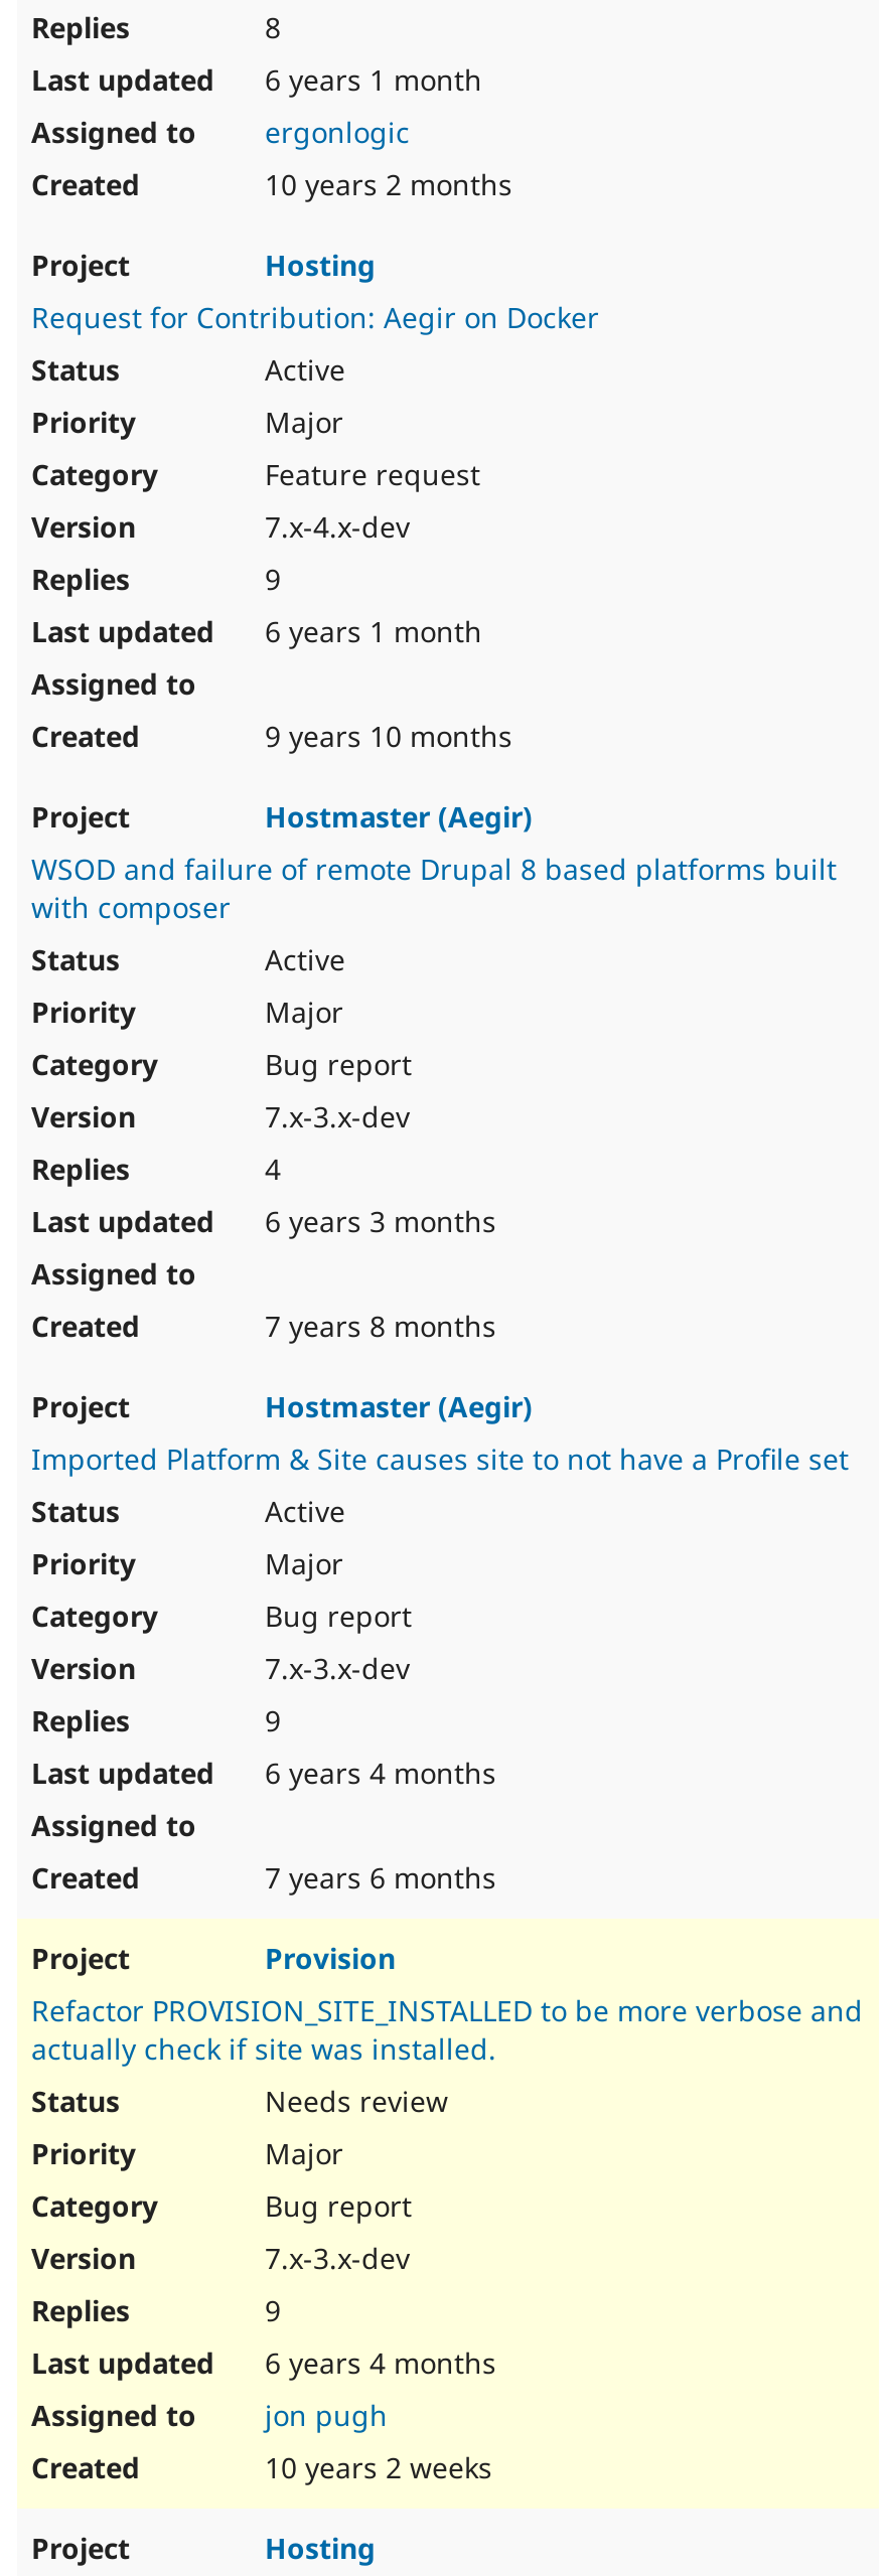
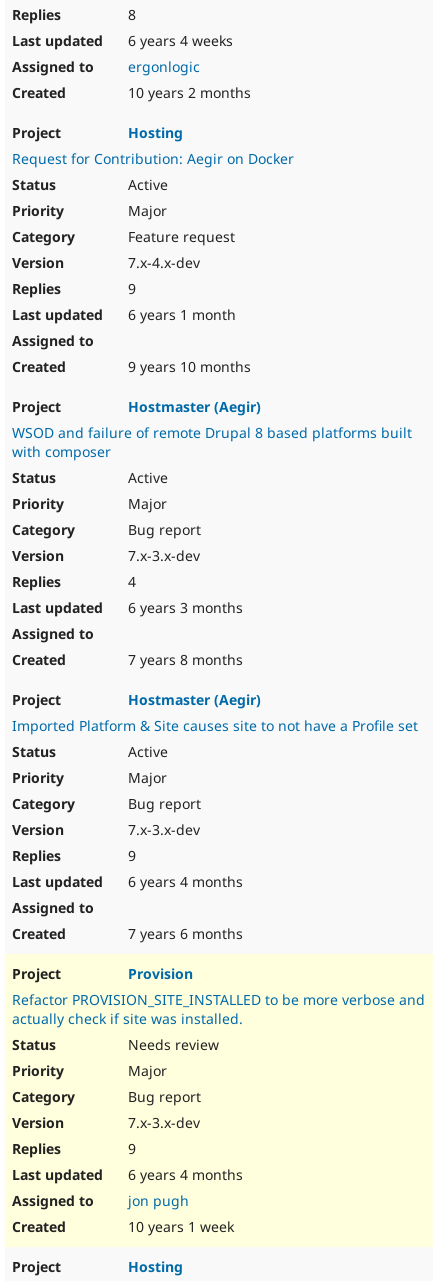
- 6 years 1 month
+ 6 years 4 weeks

- 10 years 2 weeks
+ 10 years 1 week
